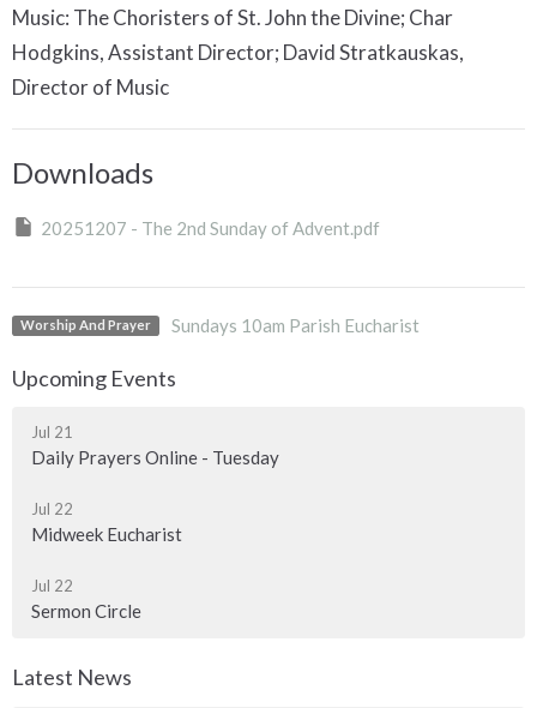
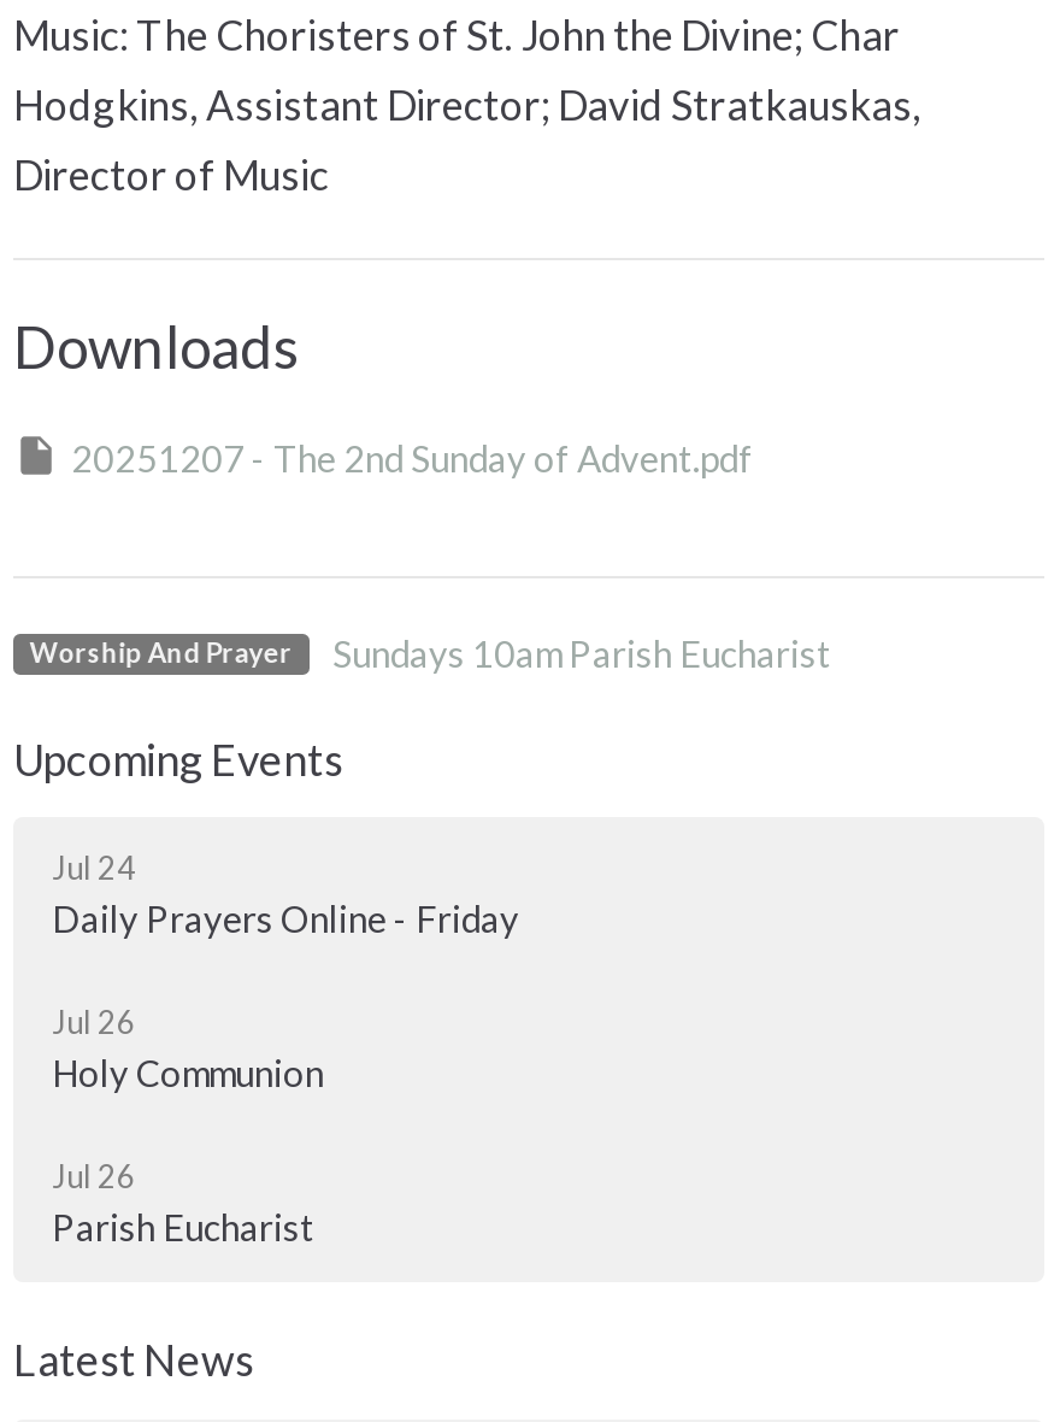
- Jul 21
- Daily Prayers Online - Tuesday
+ Jul 24
+ Daily Prayers Online - Friday

- Jul 22
- Midweek Eucharist
+ Jul 26
+ Holy Communion

- Jul 22
- Sermon Circle
+ Jul 26
+ Parish Eucharist
